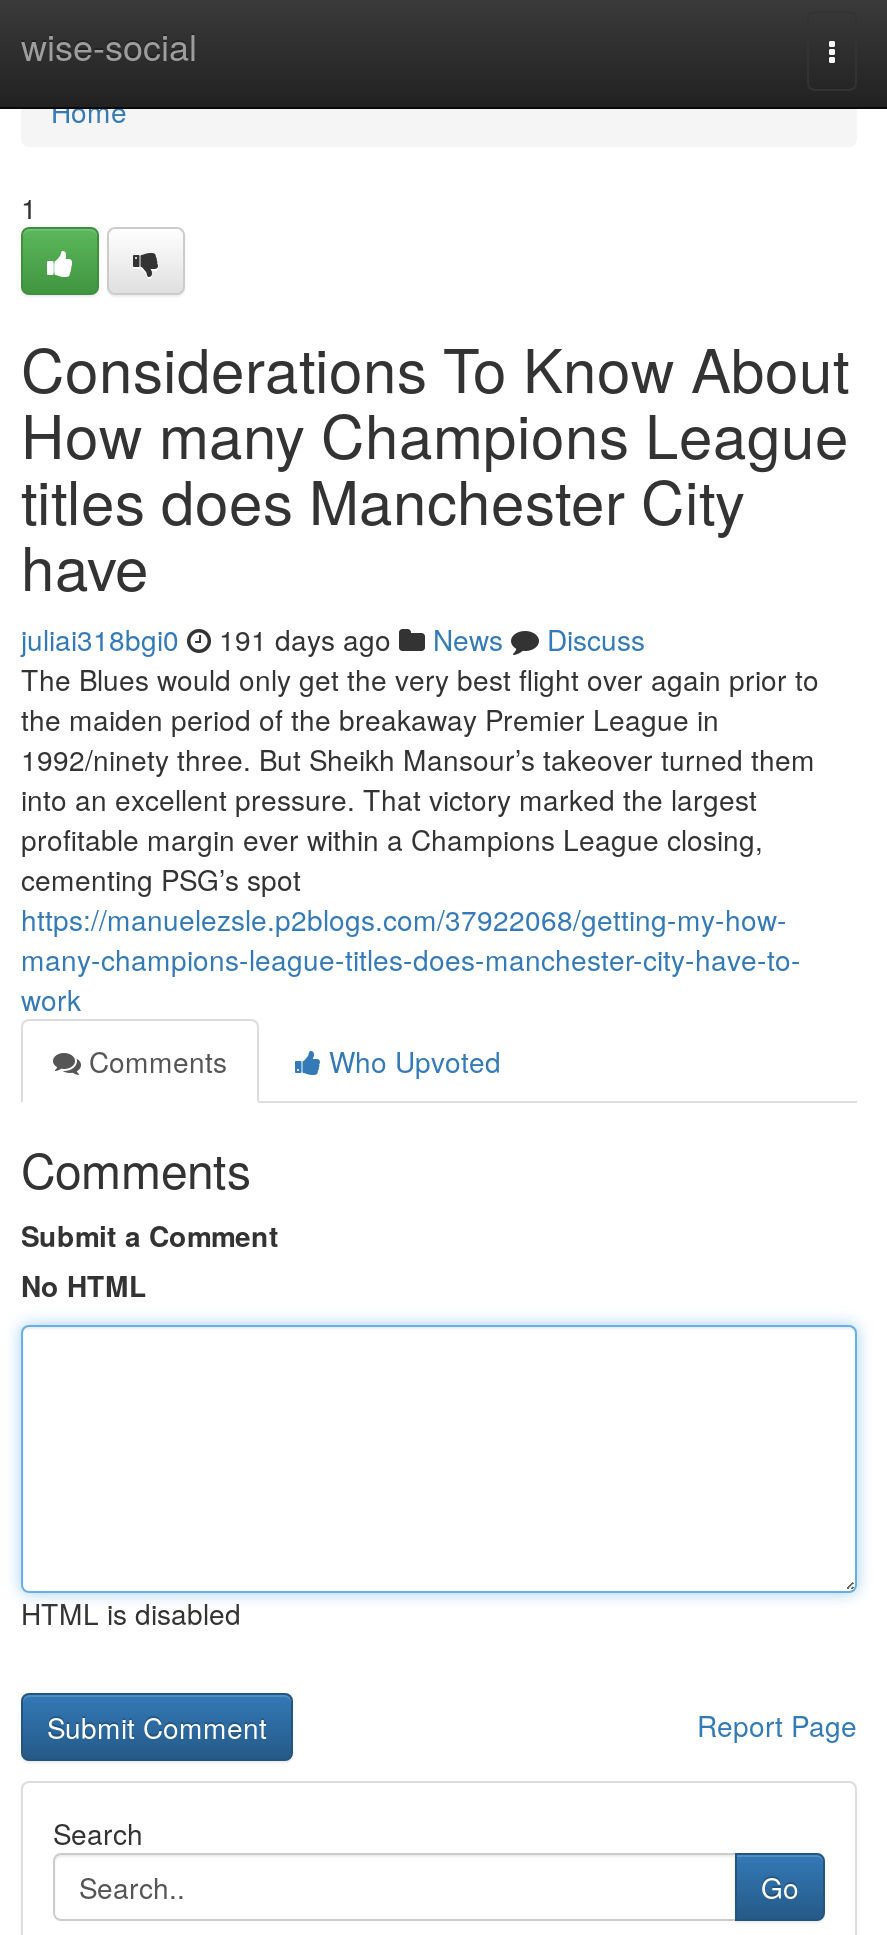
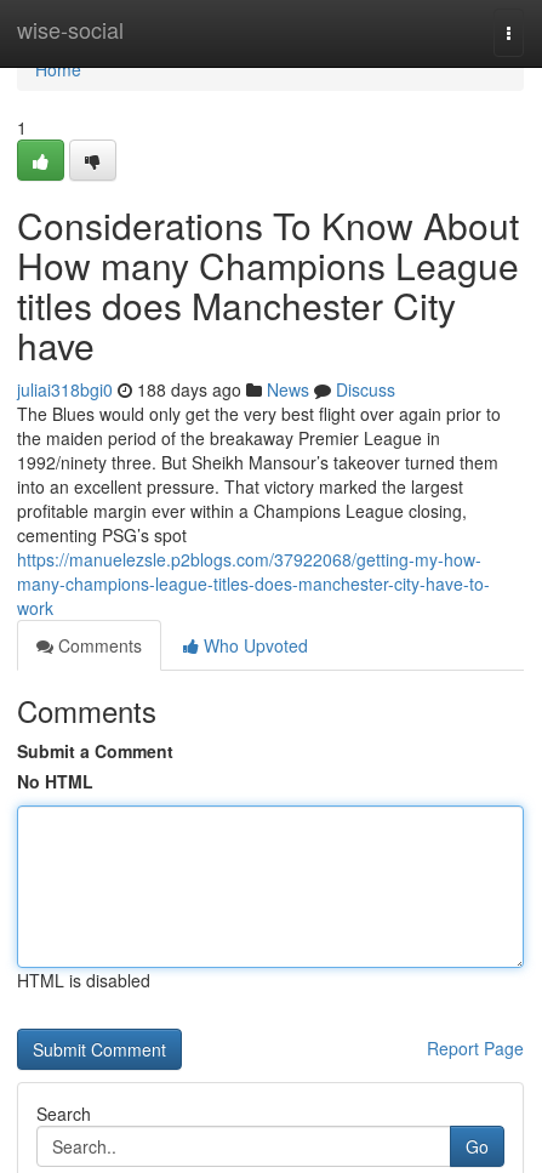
- juliai318bgi0 191 days ago News Discuss
+ juliai318bgi0 188 days ago News Discuss
